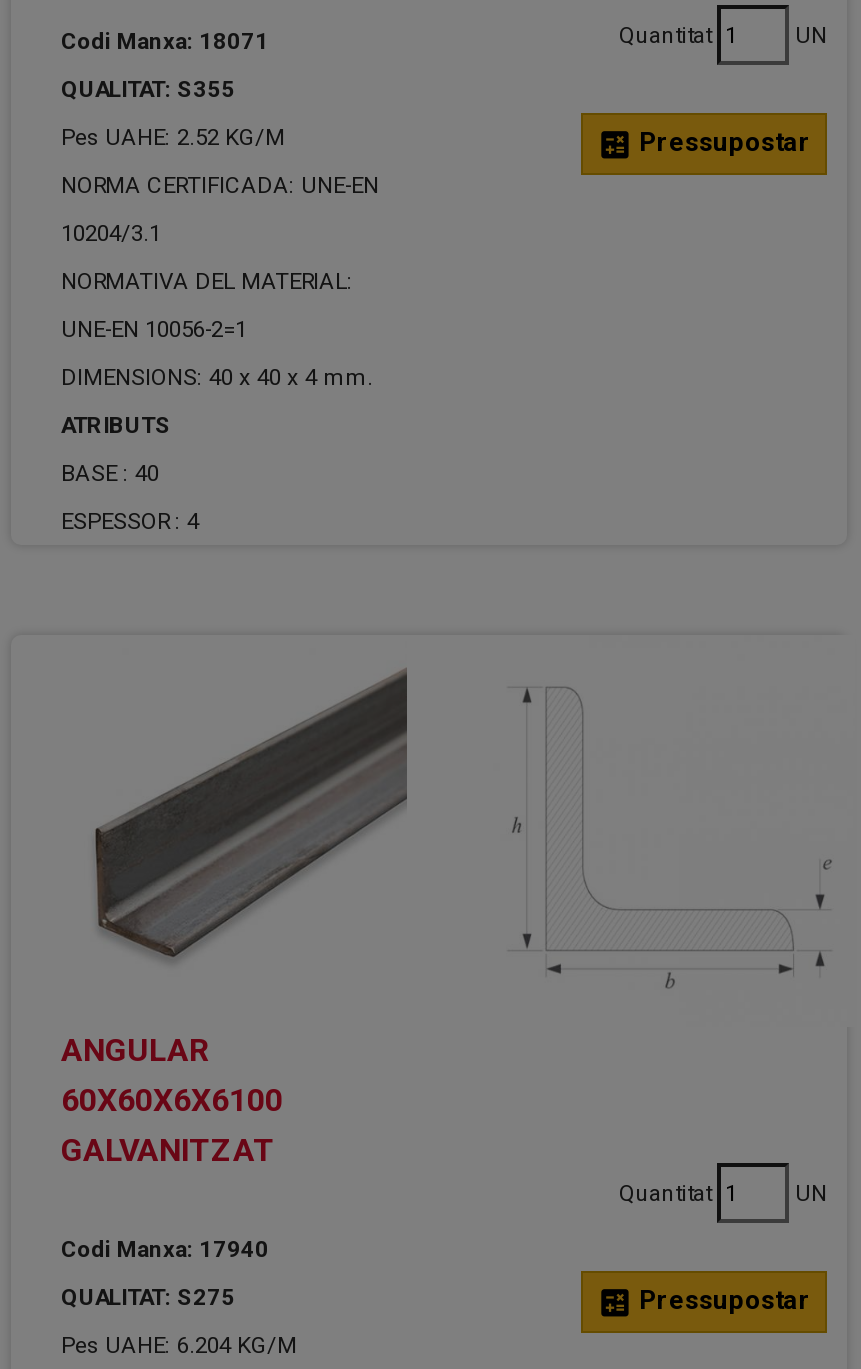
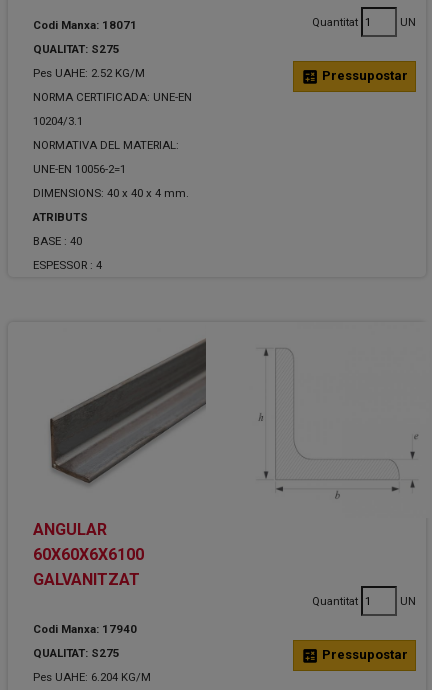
- QUALITAT: S355
+ QUALITAT: S275
